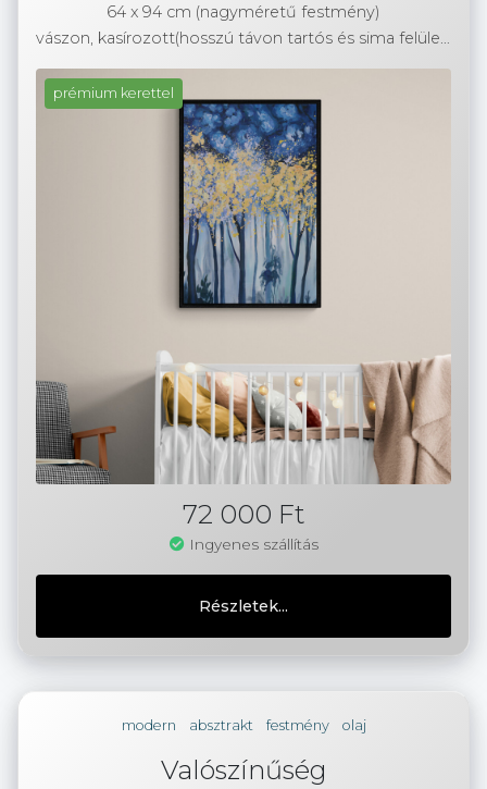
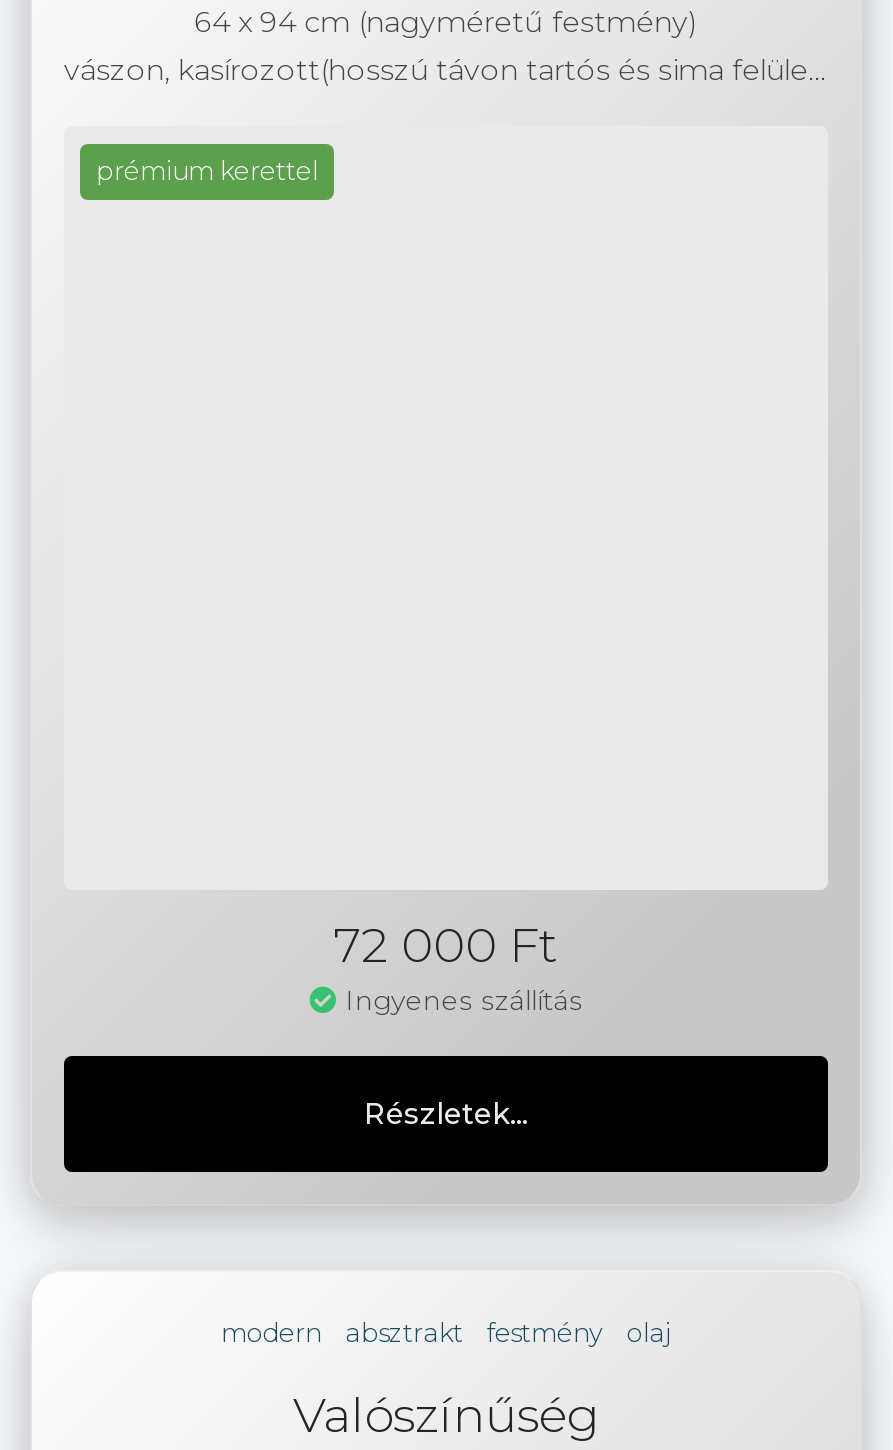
- [image]
